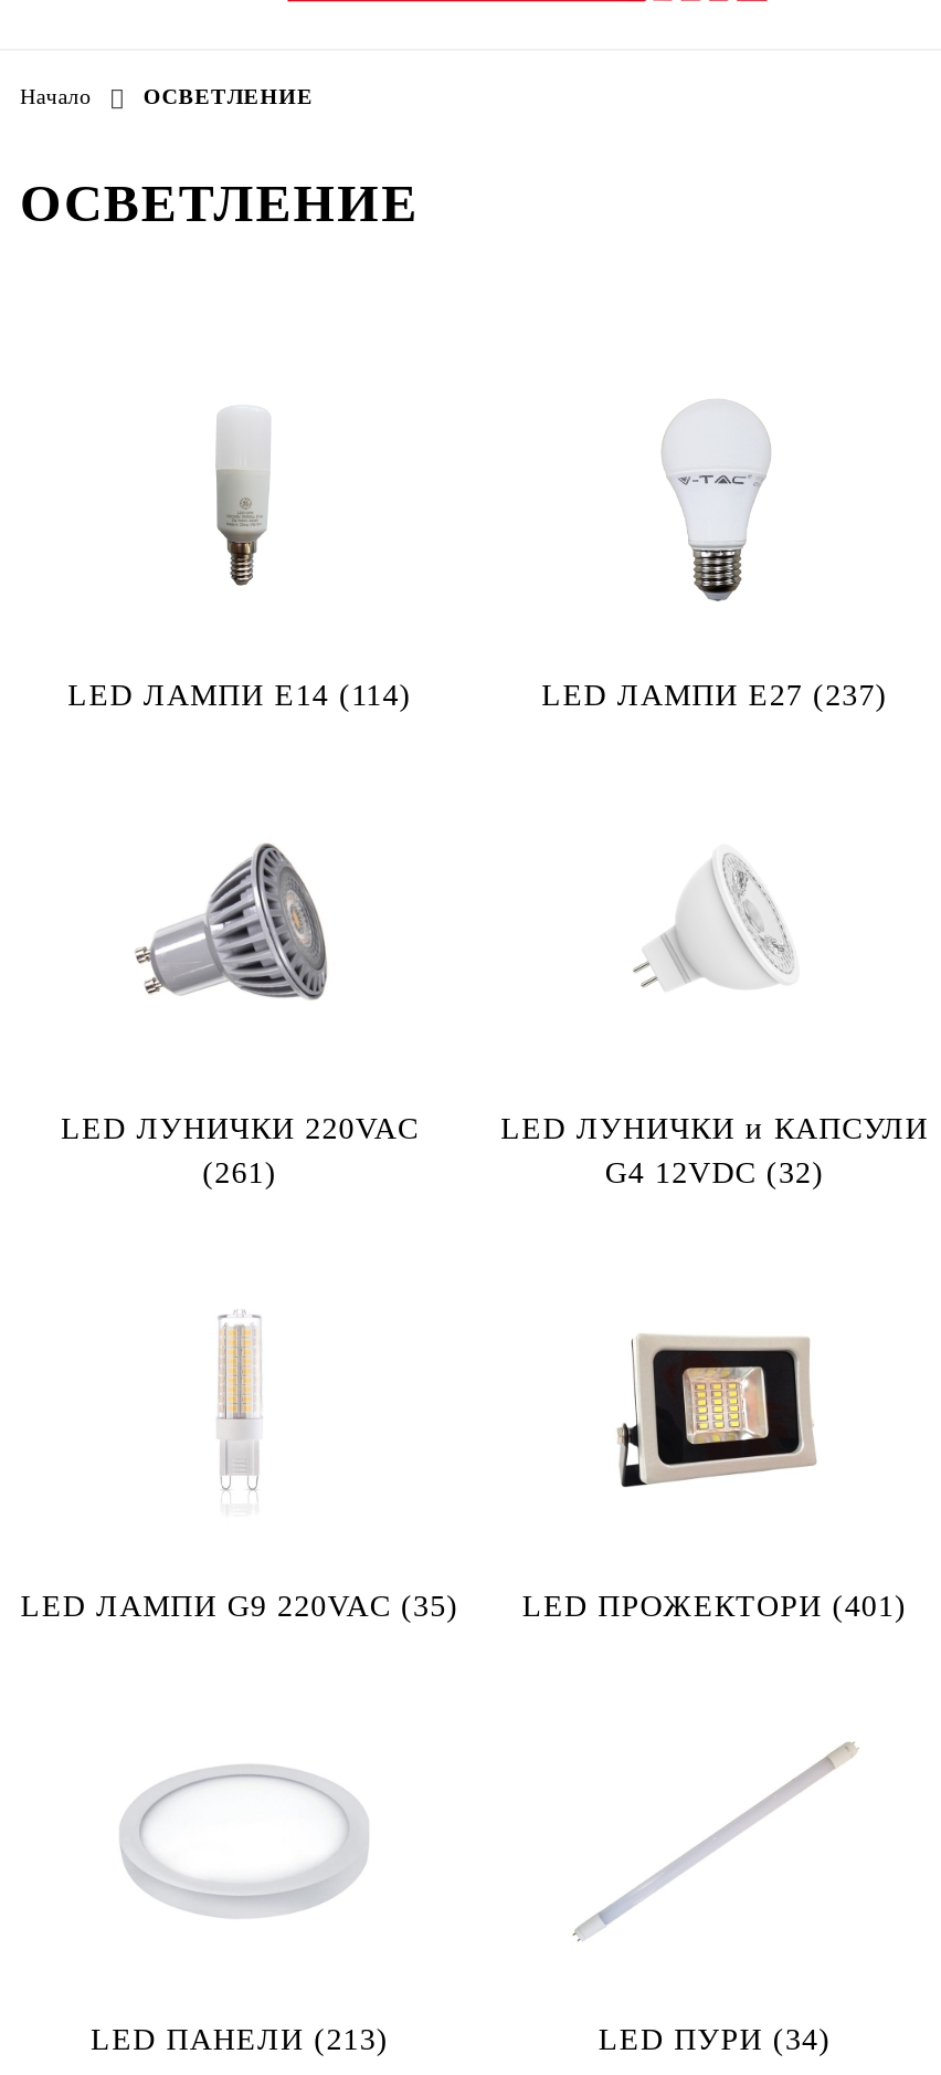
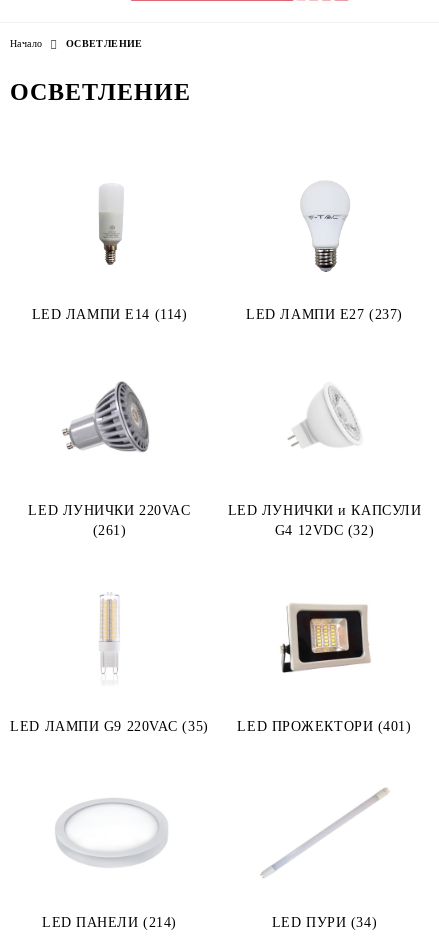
- LED ПАНЕЛИ (213)
+ LED ПАНЕЛИ (214)
